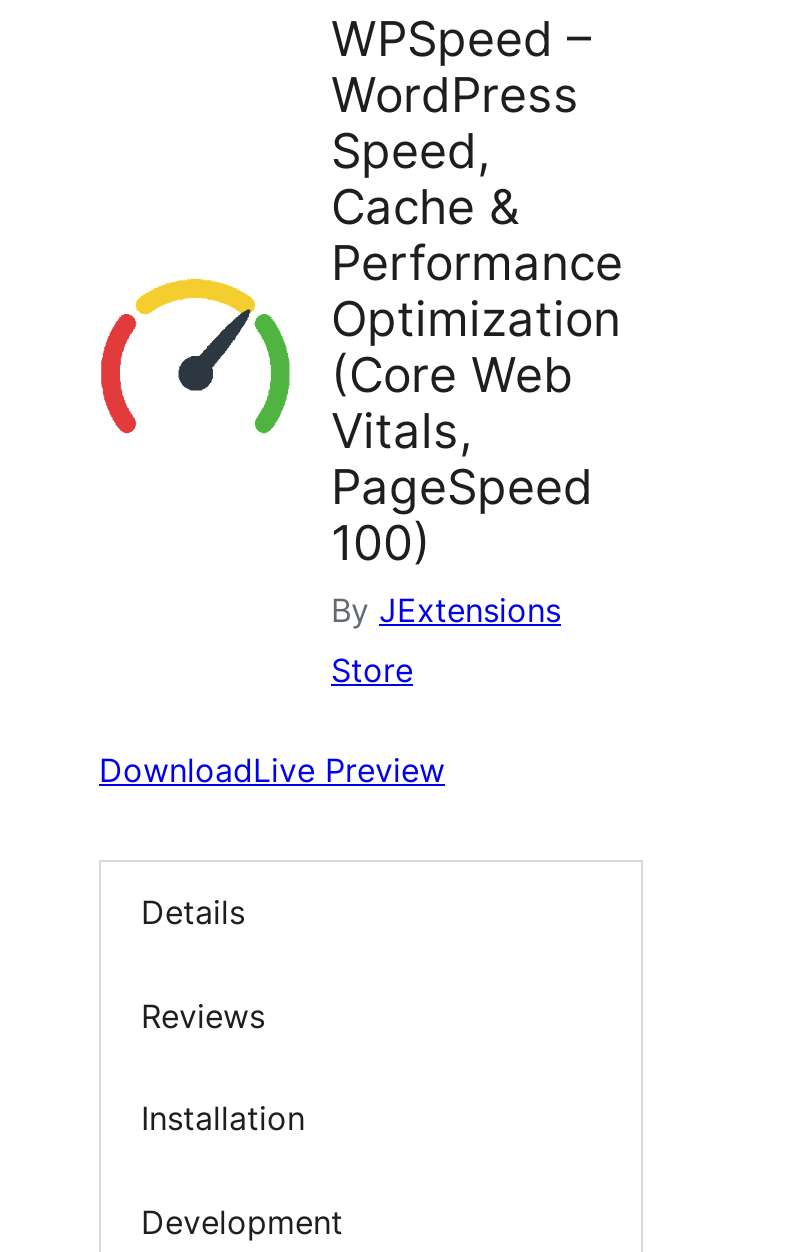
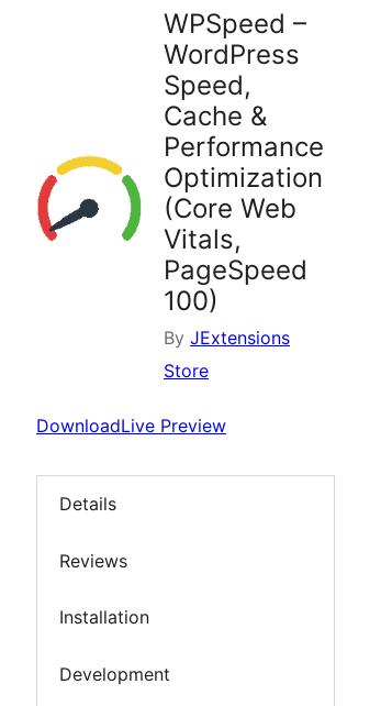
- [image]
+ [image]
